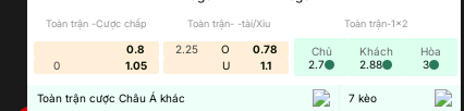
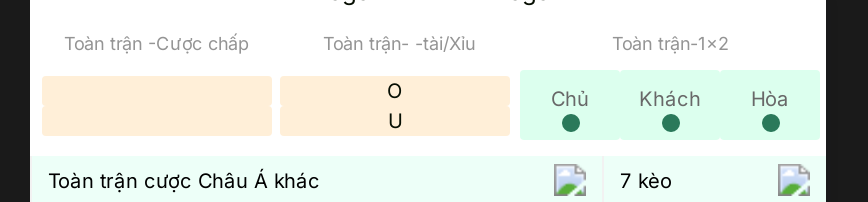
- 0.8
- 0
- 1.05

- 2.25

- 0.78

- 1.1

- 2.7

- 2.88

- 3
